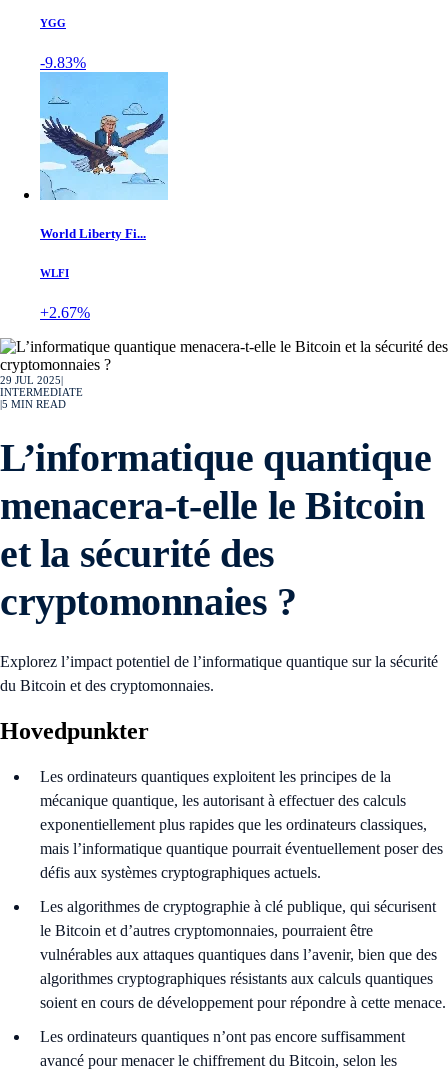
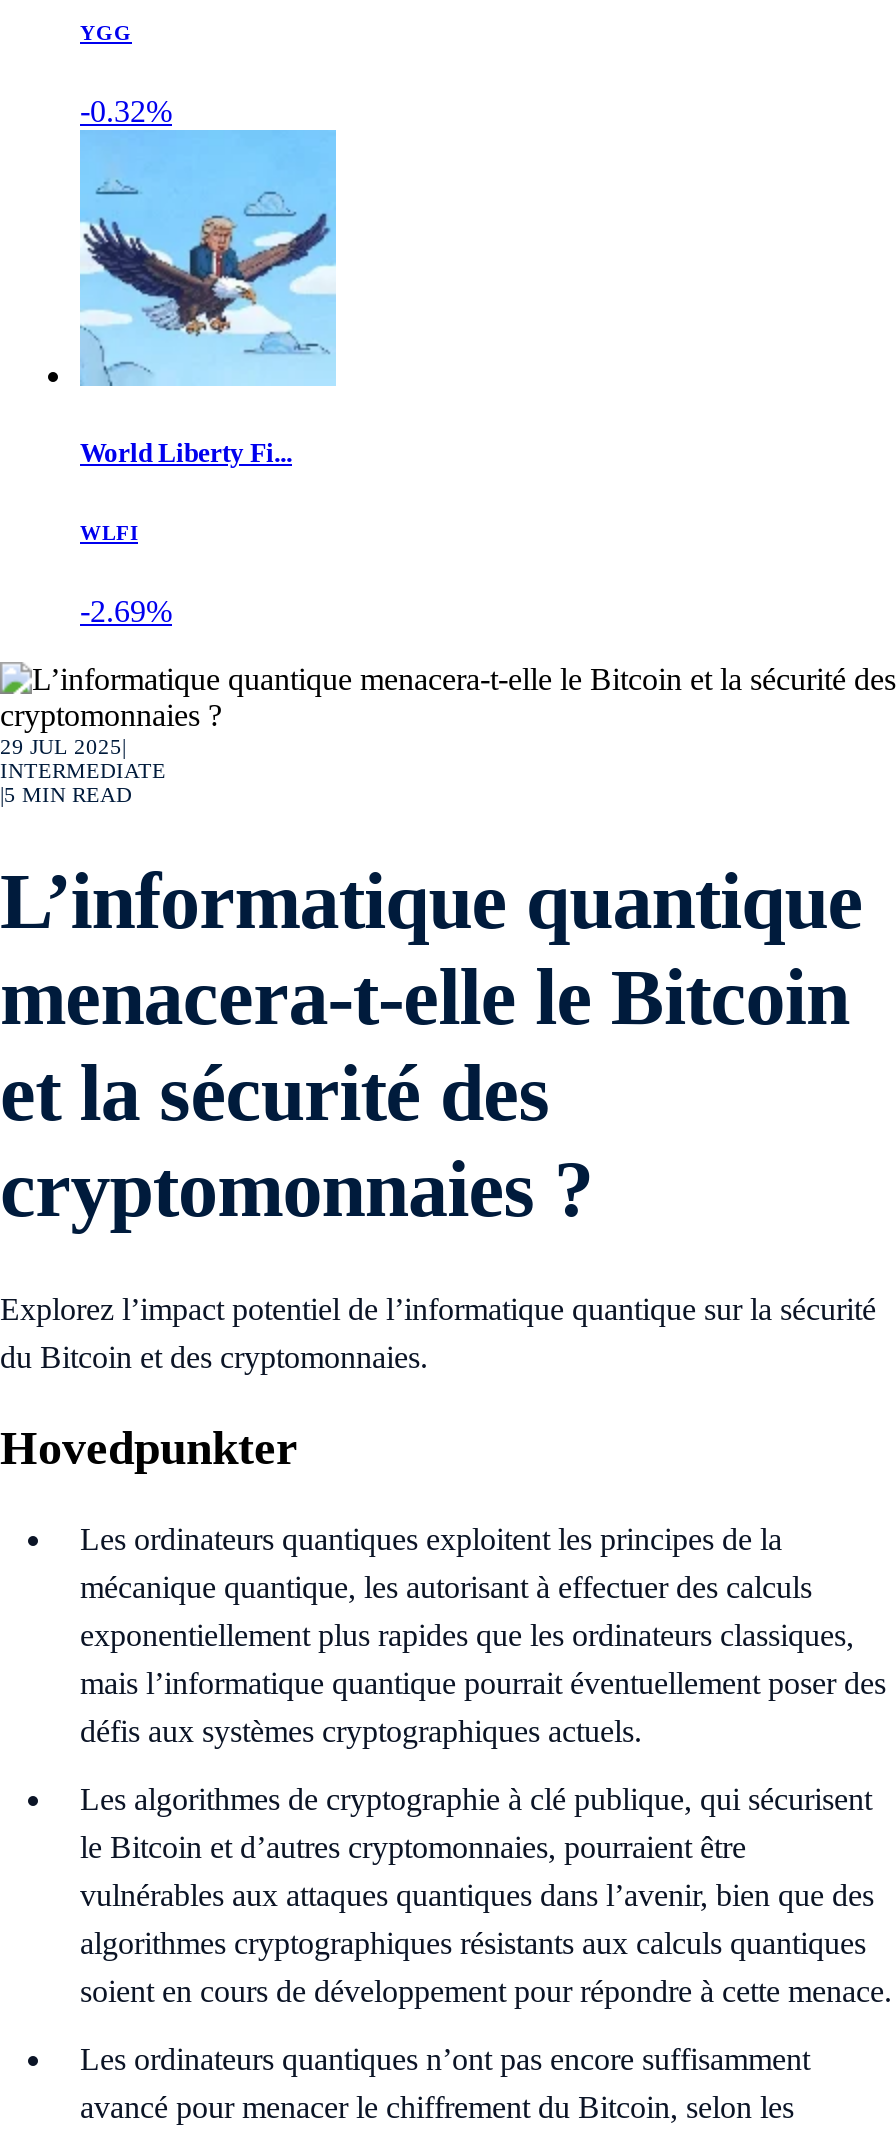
- -9.83%
+ -0.32%

- +2.67%
+ -2.69%
